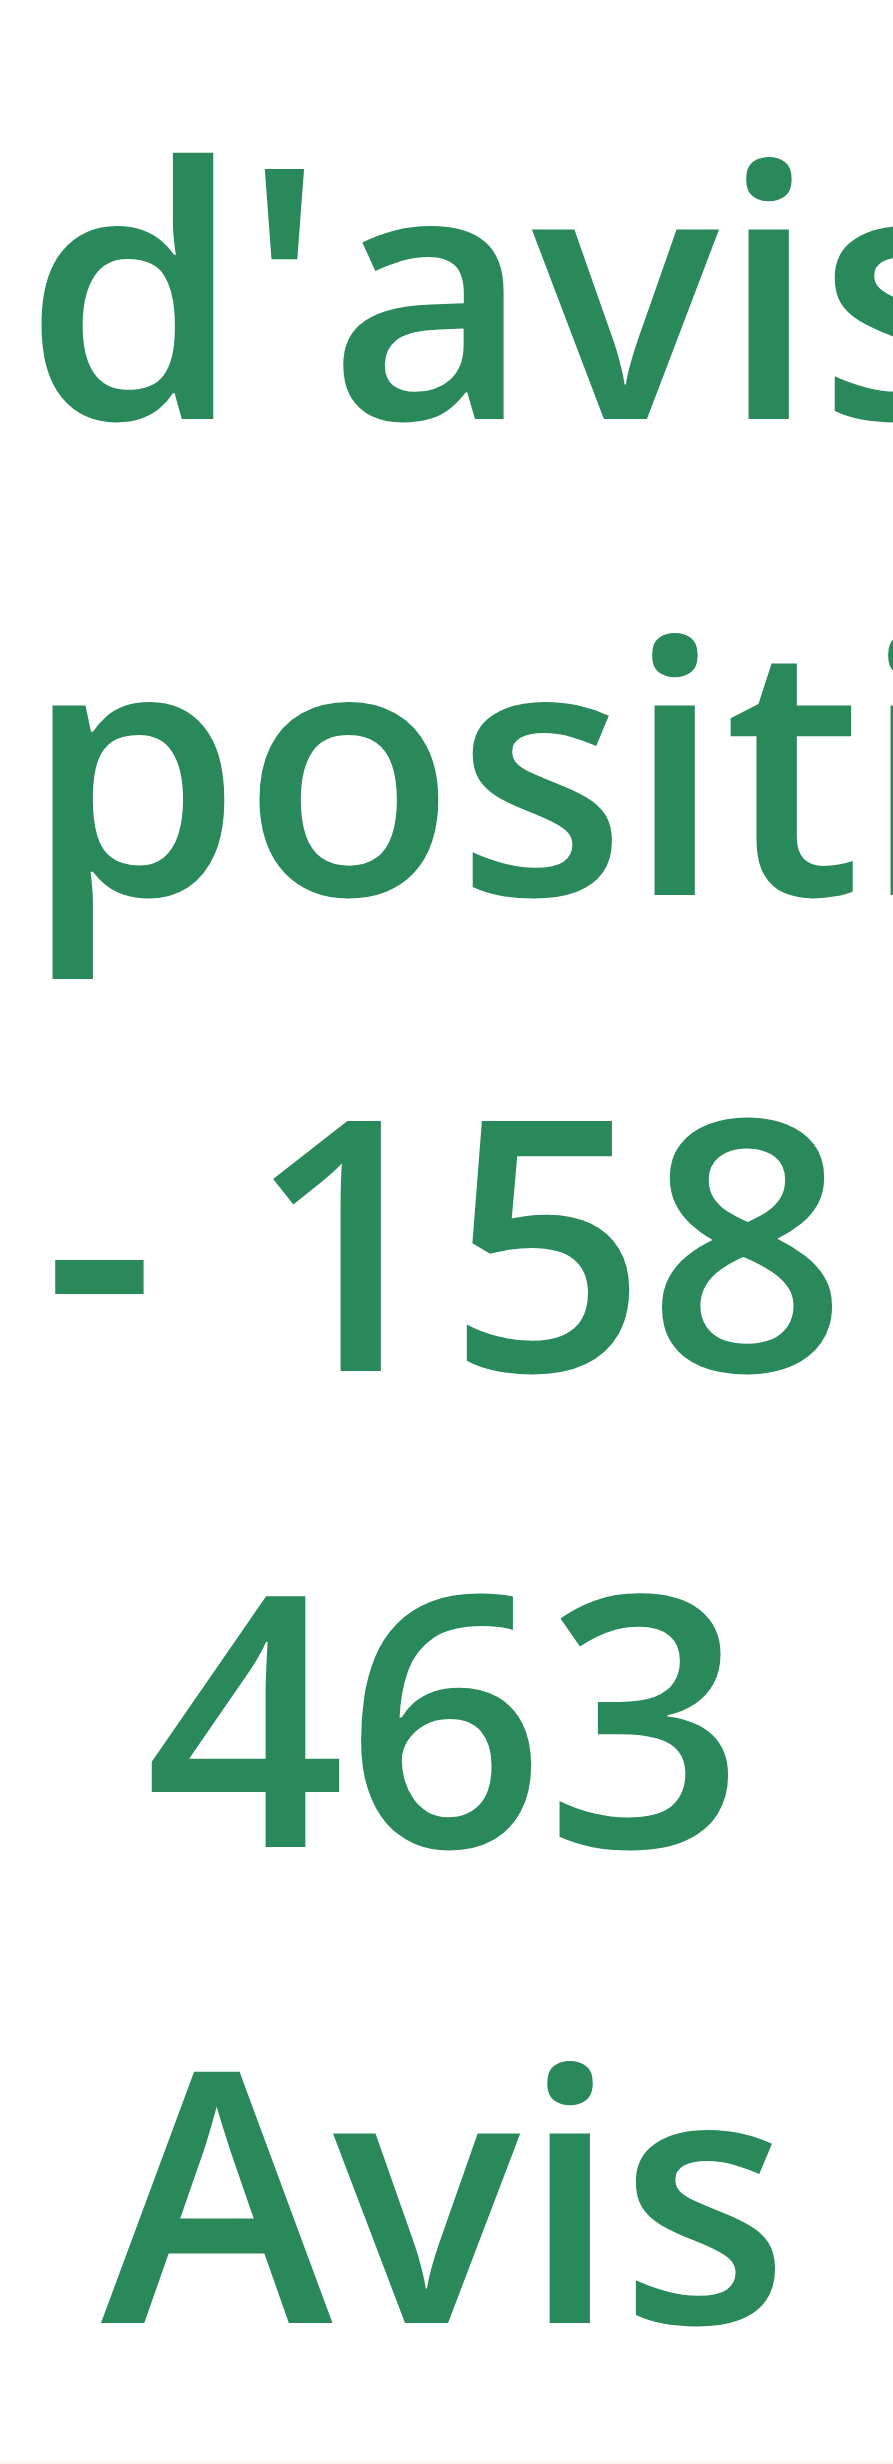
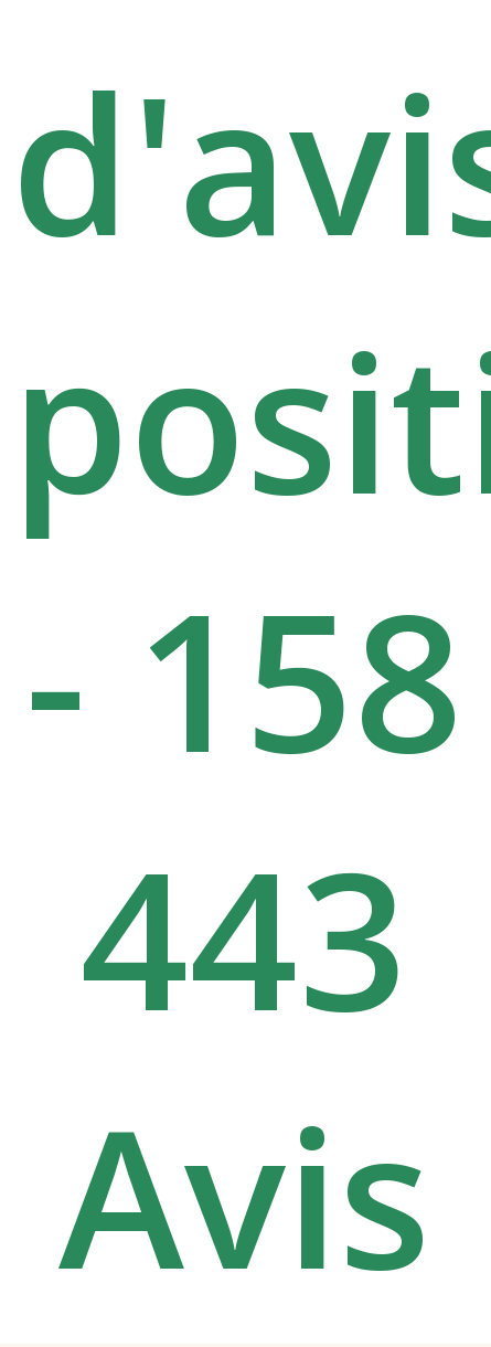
- 463
+ 443
